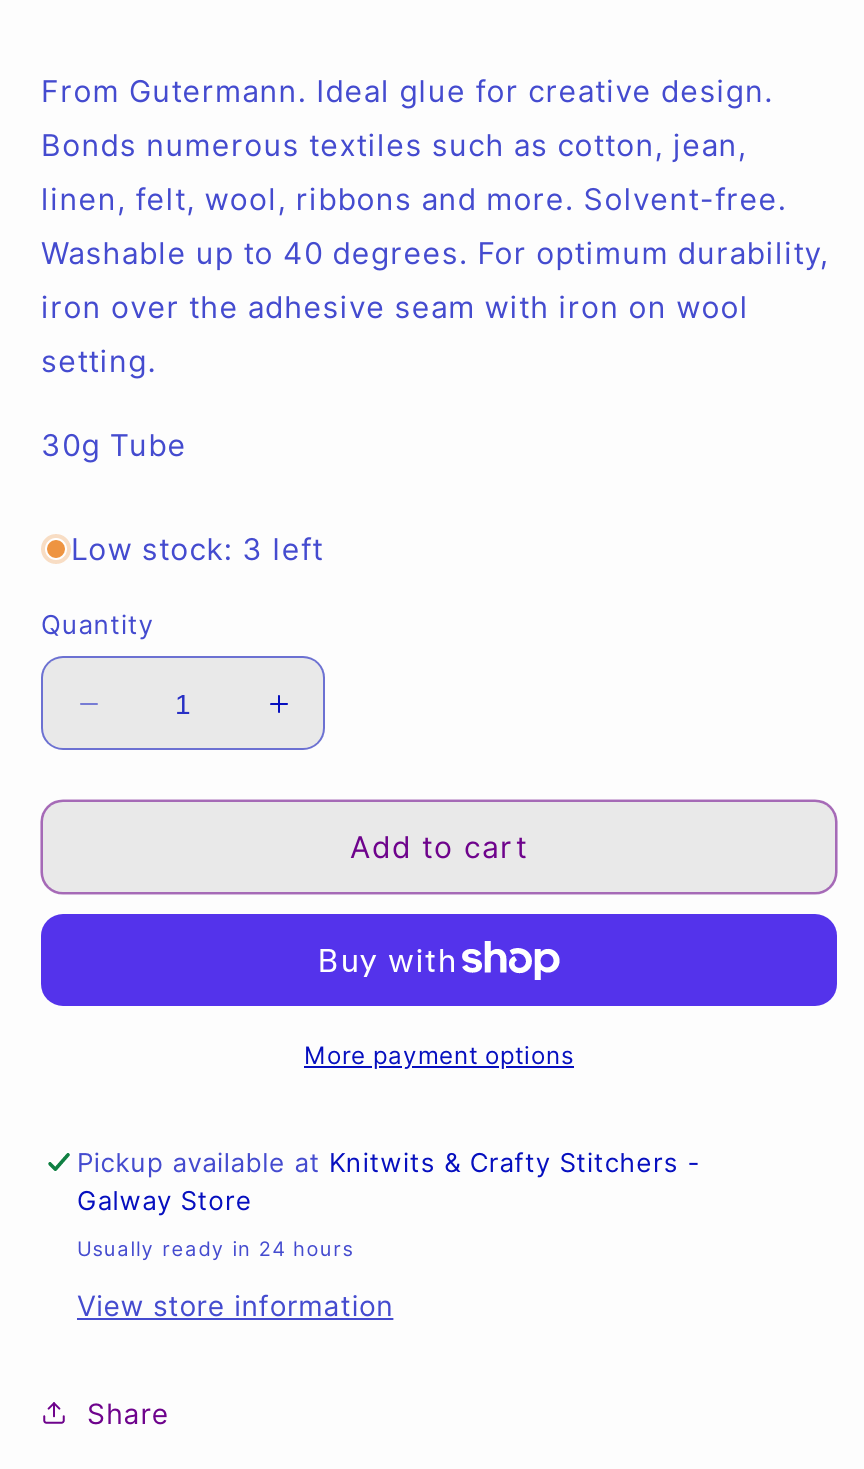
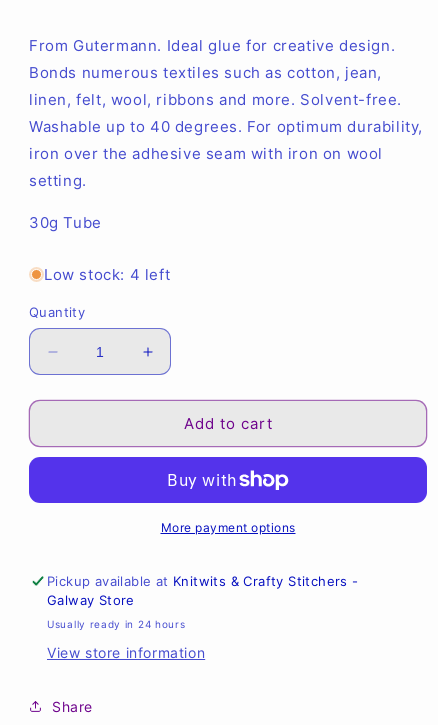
- Low stock: 3 left
+ Low stock: 4 left
